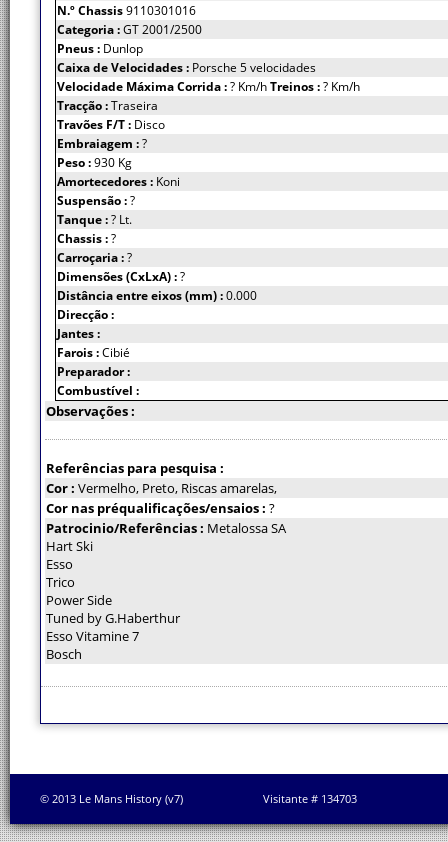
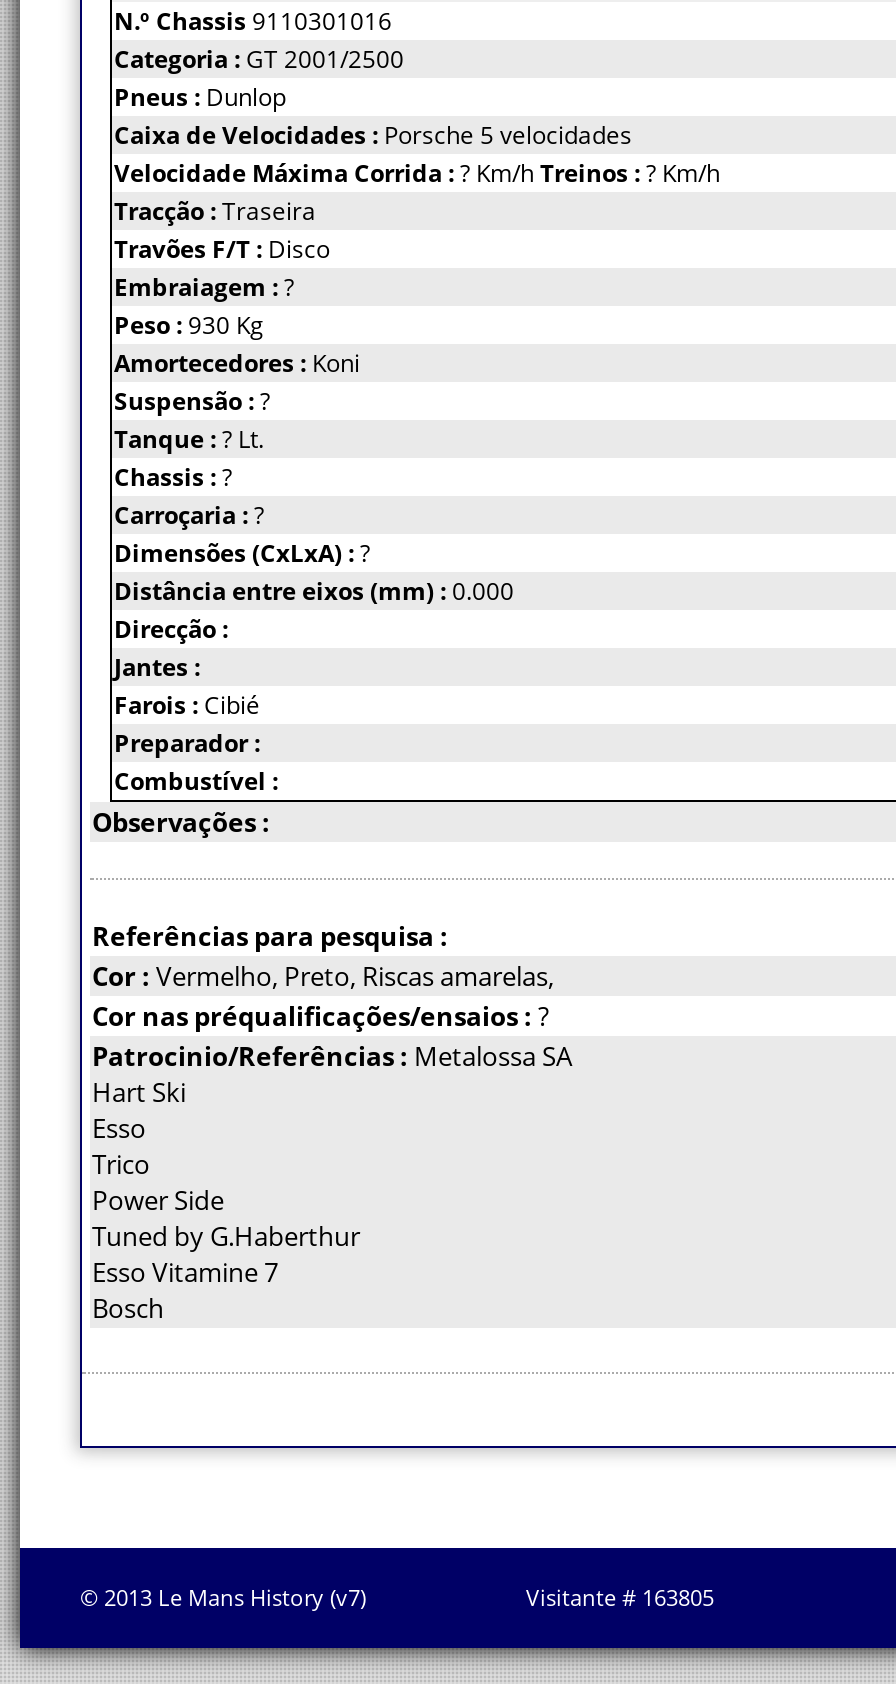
- Visitante # 134703
+ Visitante # 163805
